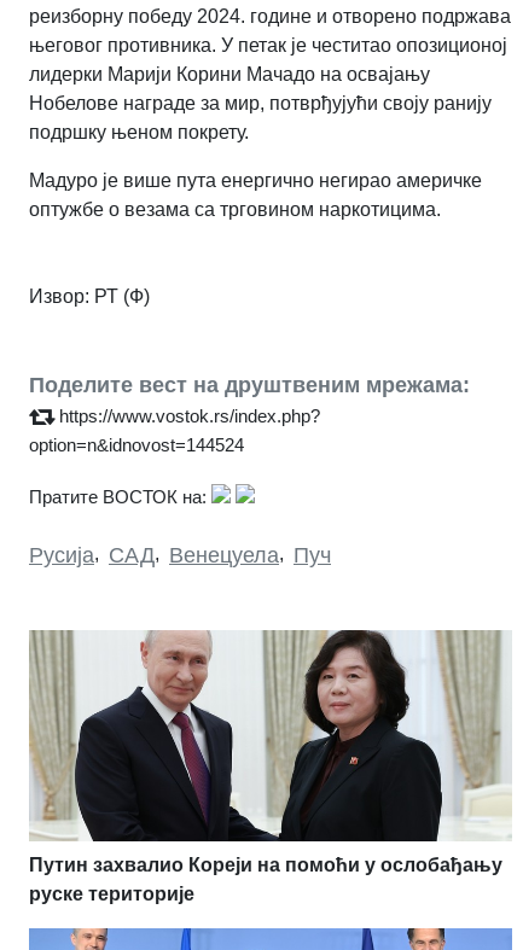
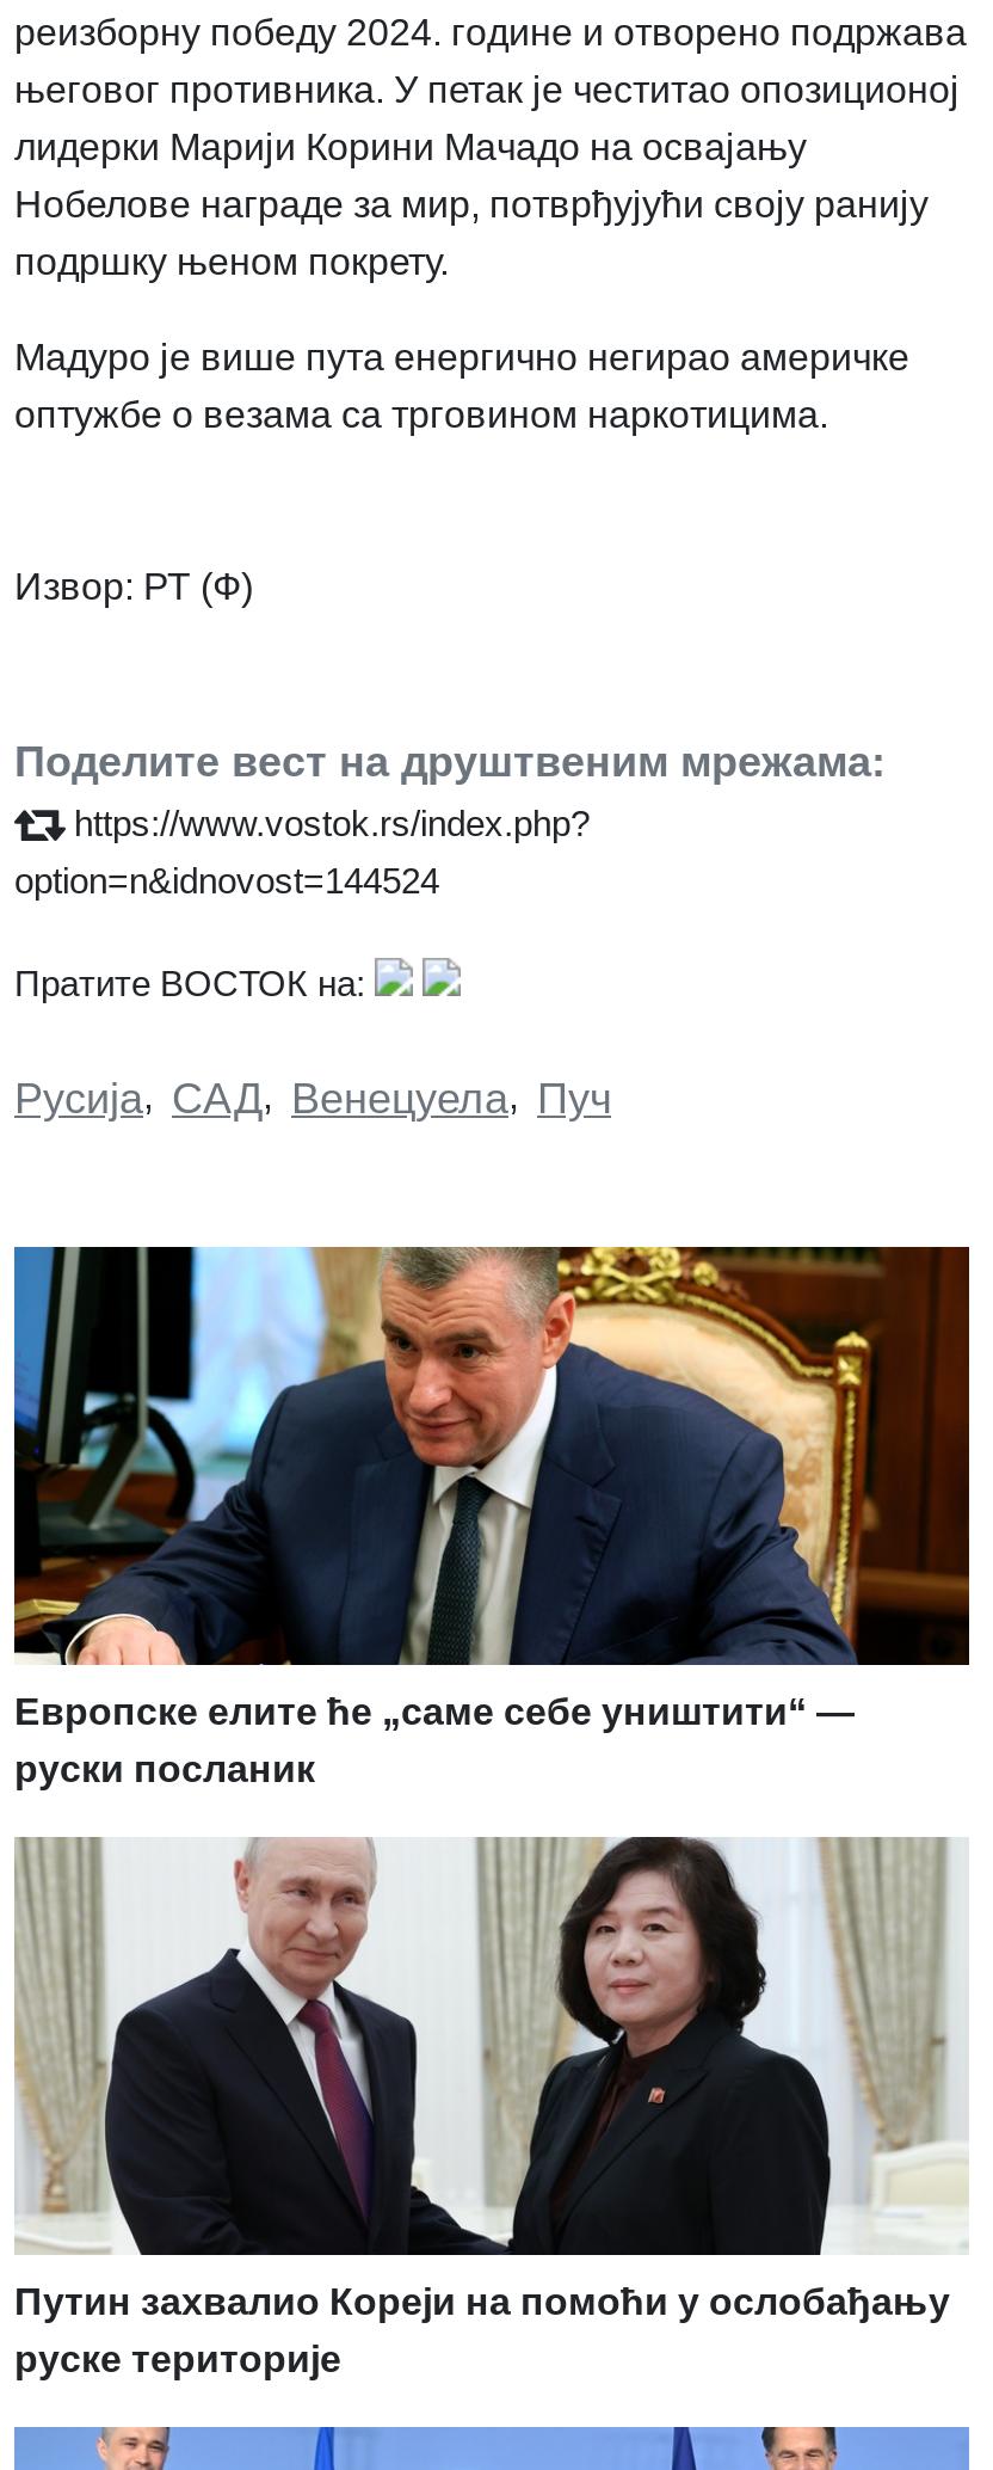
+ [image]
+ Европске елите ће „саме себе уништити“ —
+ руски посланик
